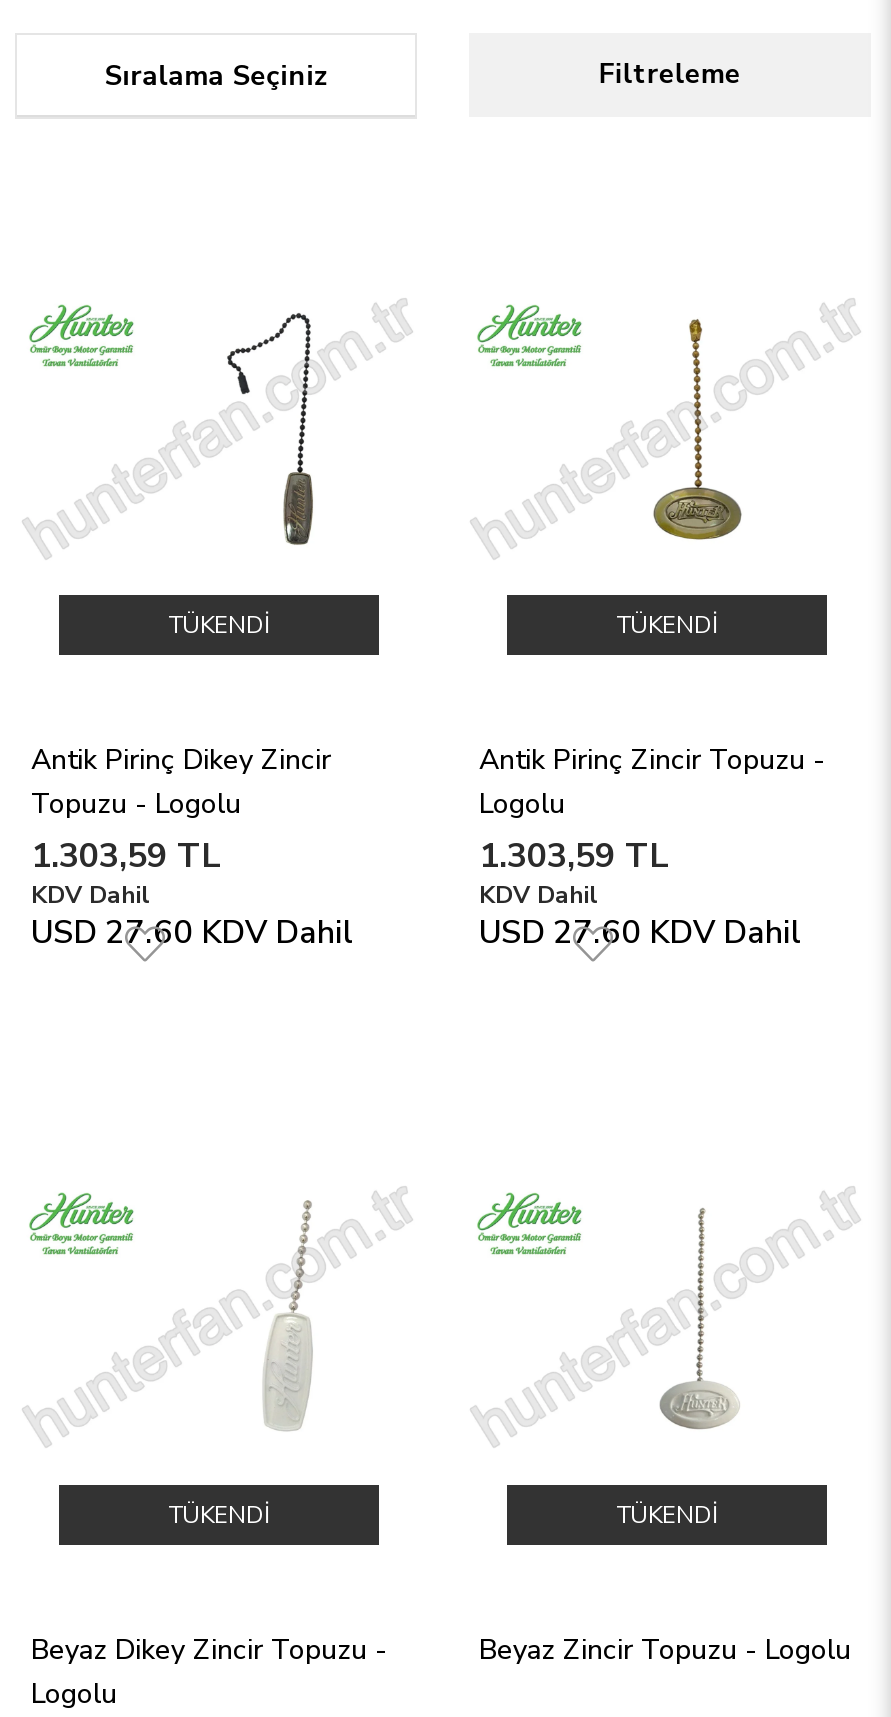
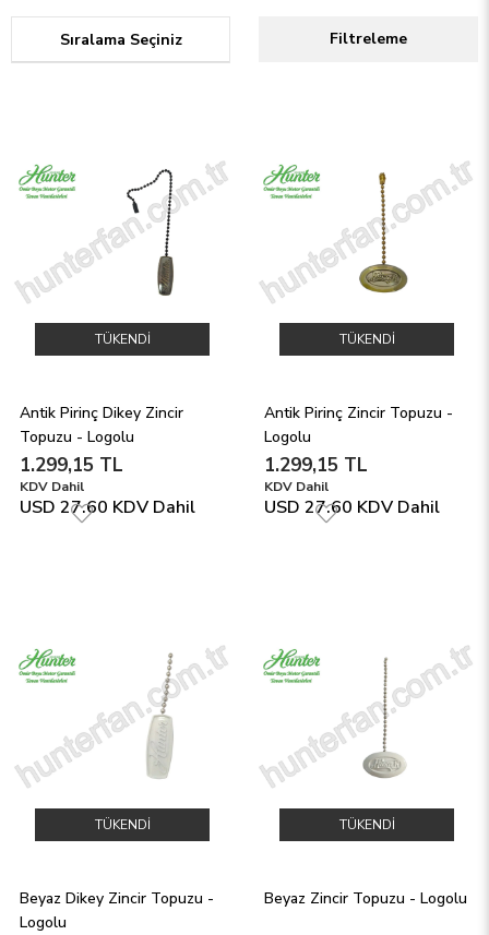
- 1.303,59 TL
+ 1.299,15 TL

- 1.303,59 TL
+ 1.299,15 TL
